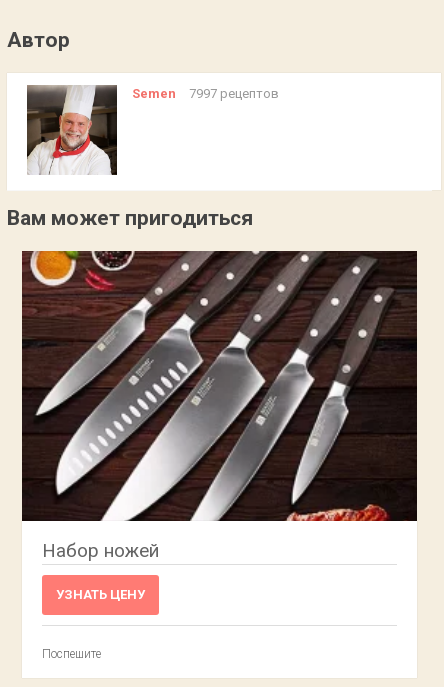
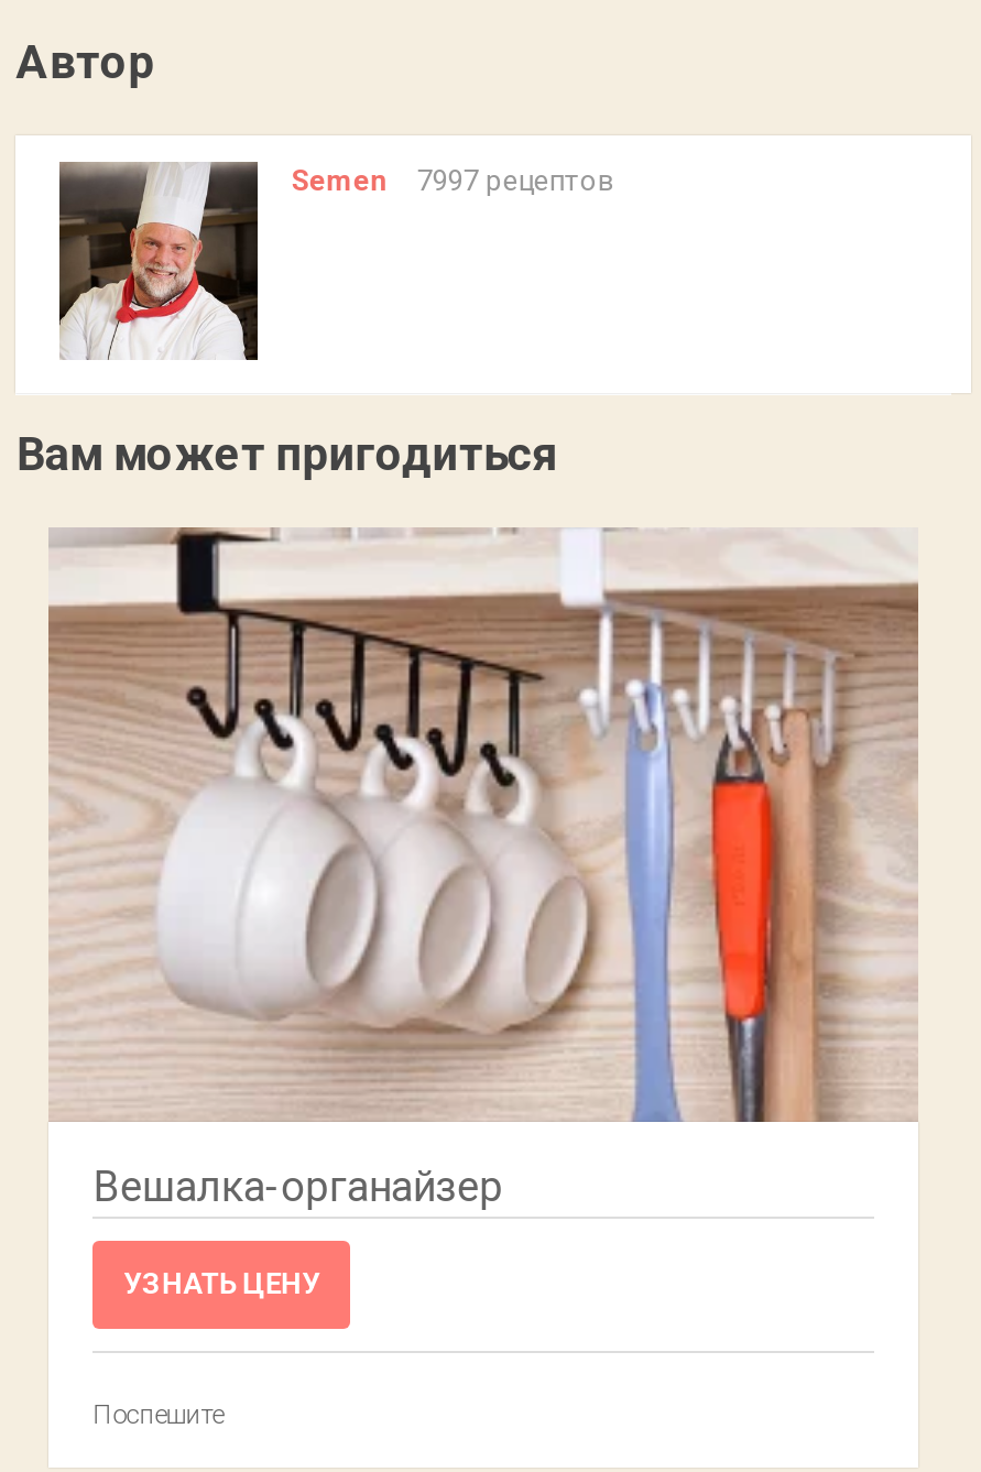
- [image]
- Набор ножей
+ [image]
+ Вешалка-органайзер
